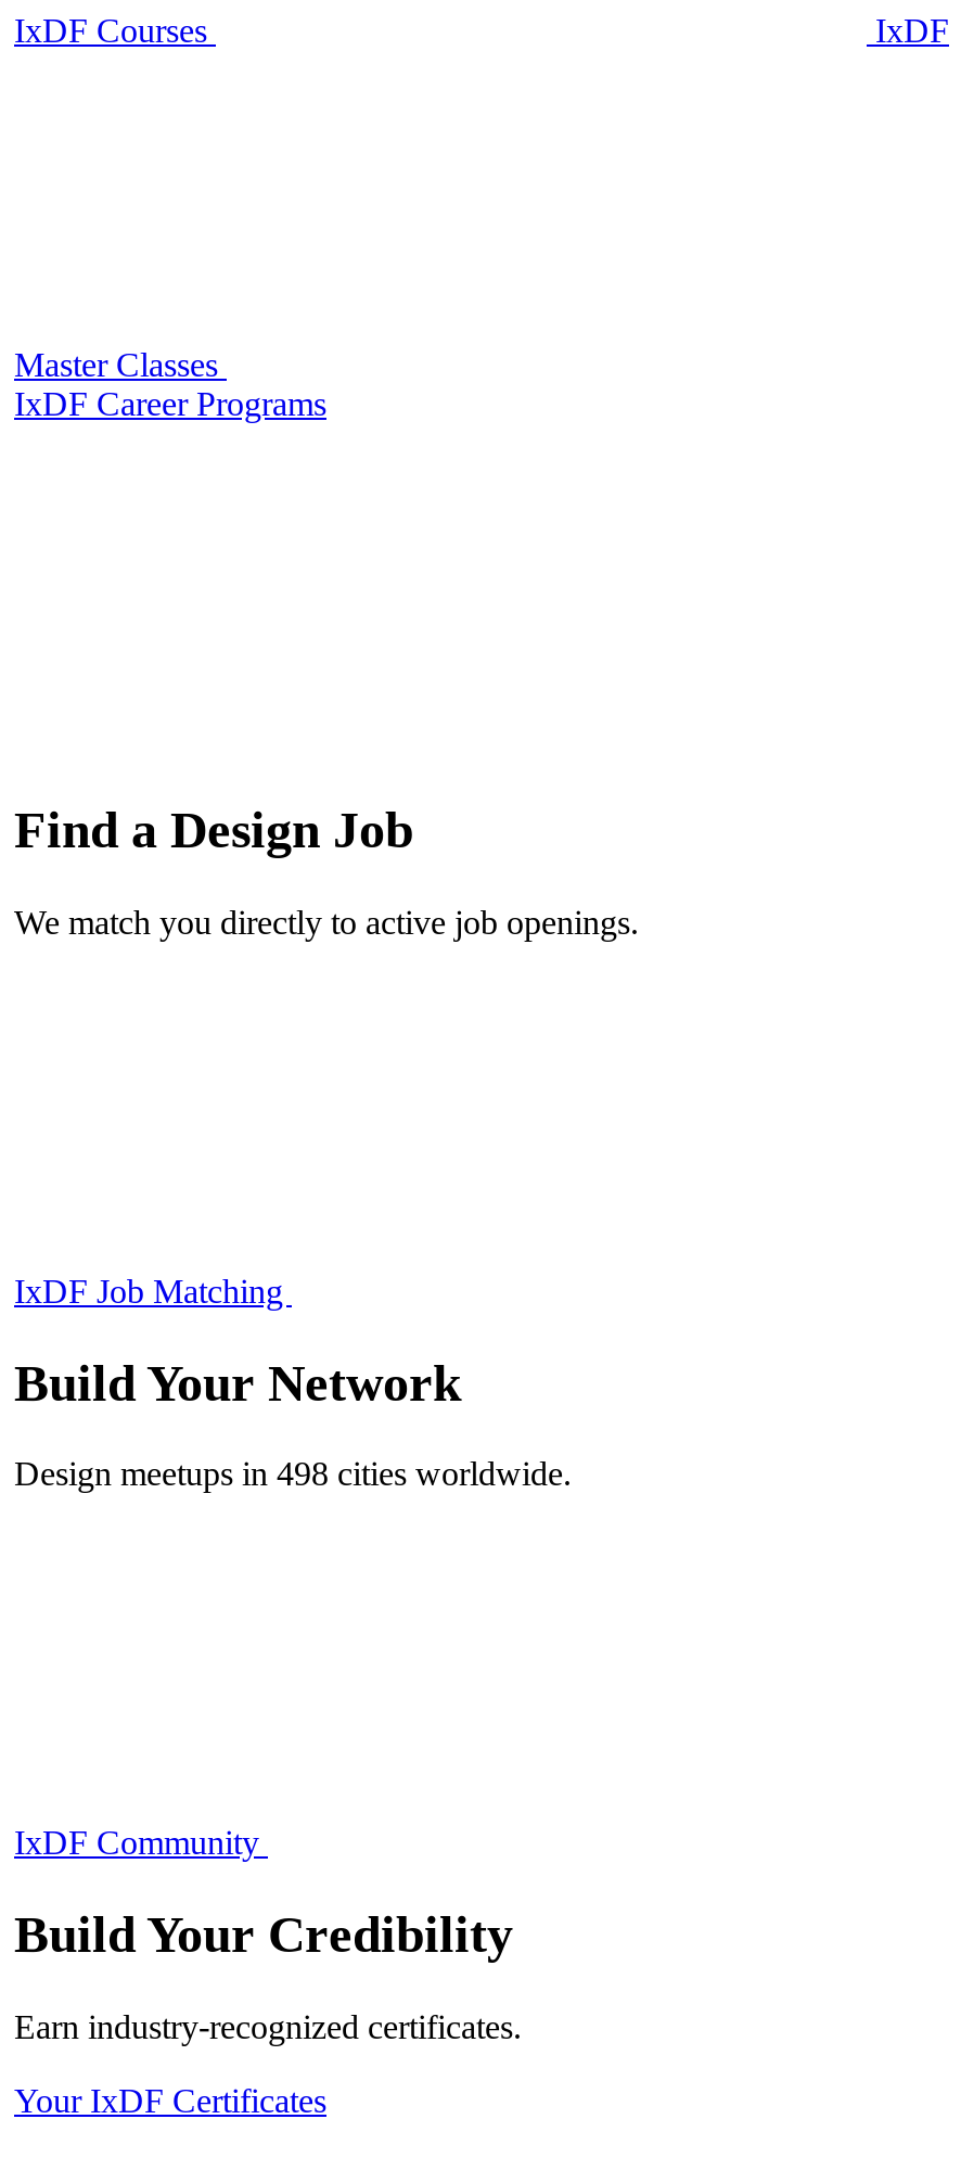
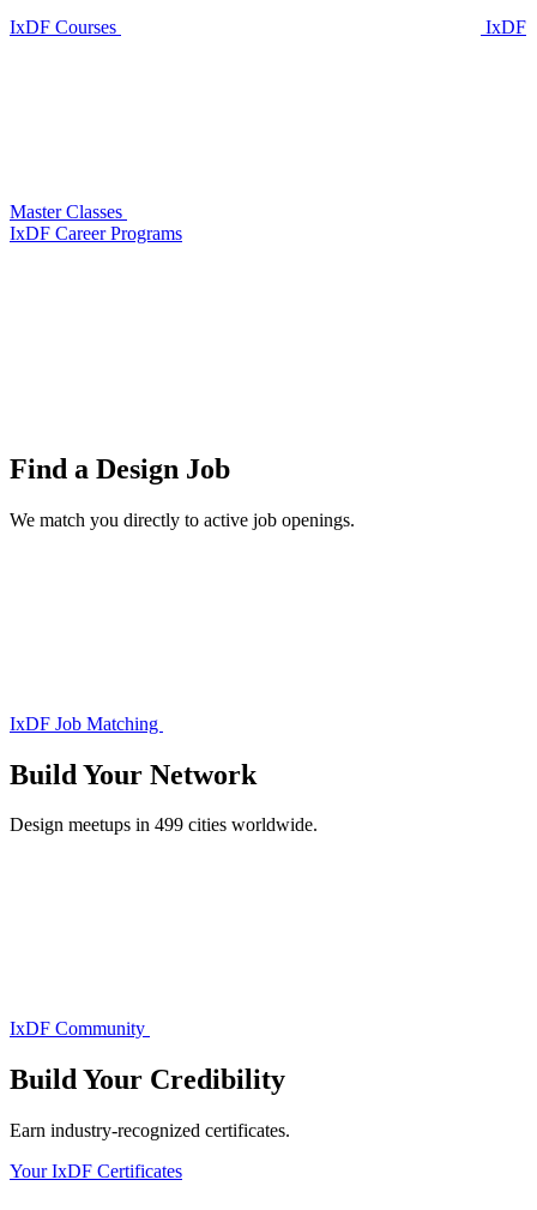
- Design meetups in 498 cities worldwide.
+ Design meetups in 499 cities worldwide.
